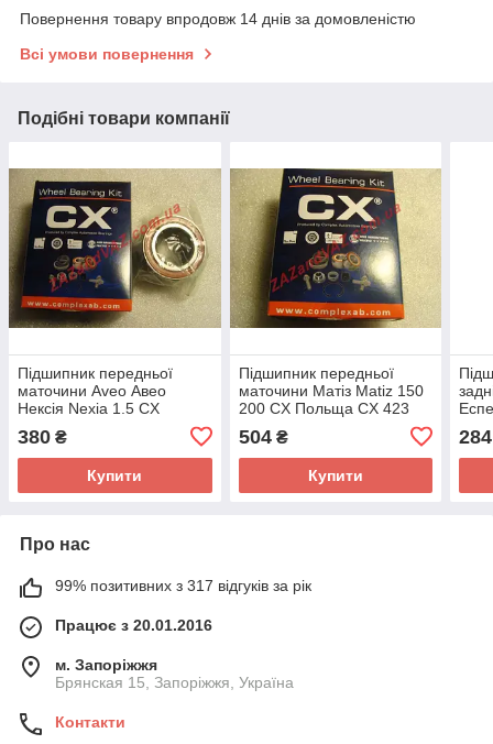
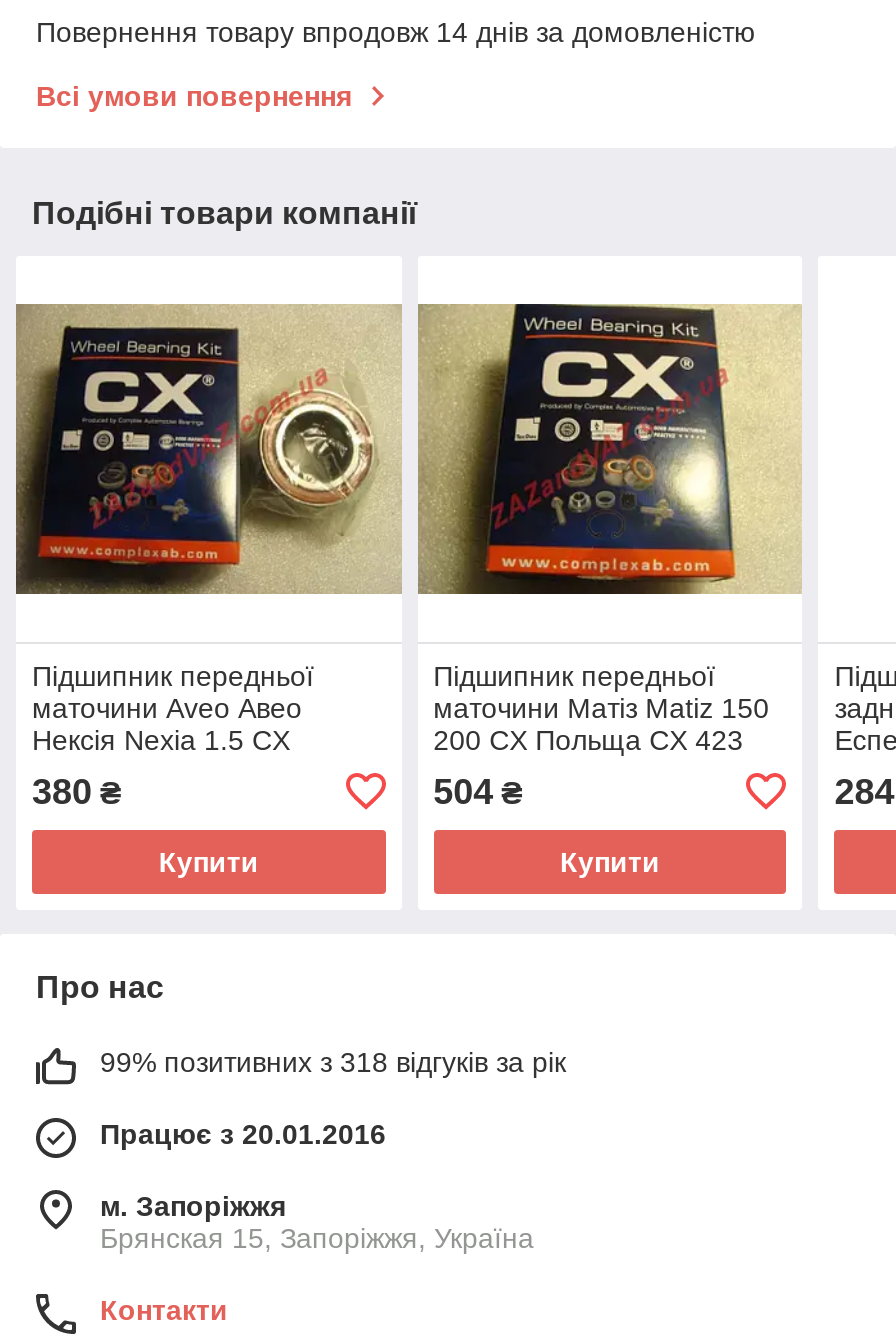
- 99% позитивних з 317 відгуків за рік
+ 99% позитивних з 318 відгуків за рік
